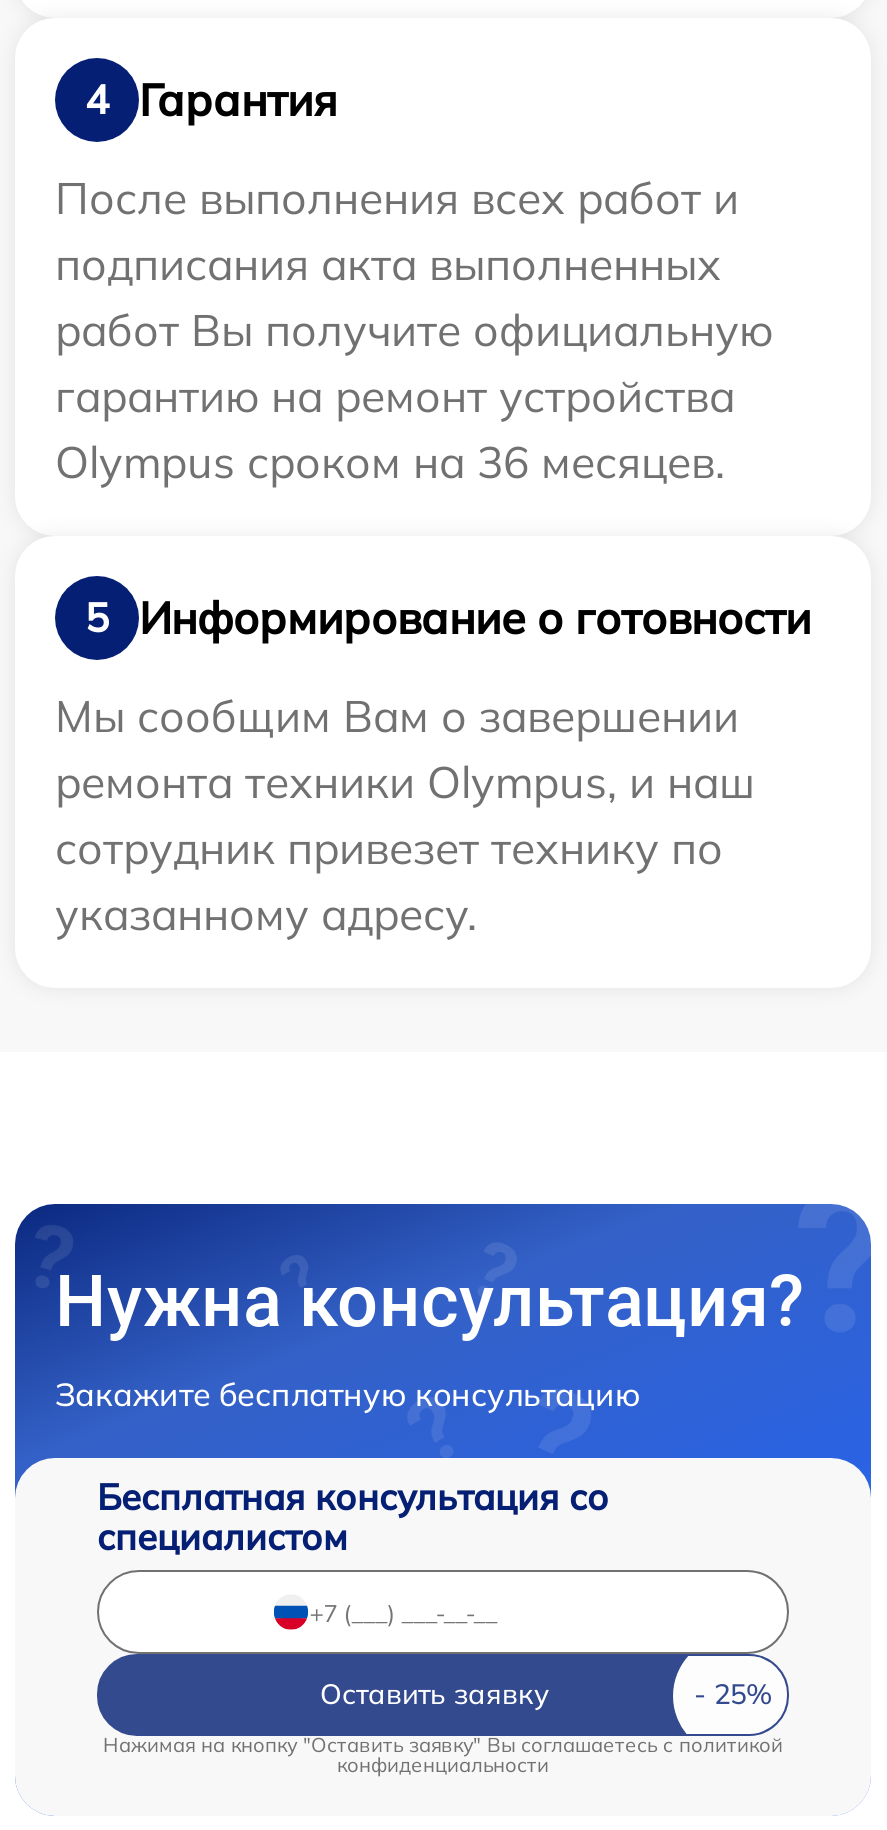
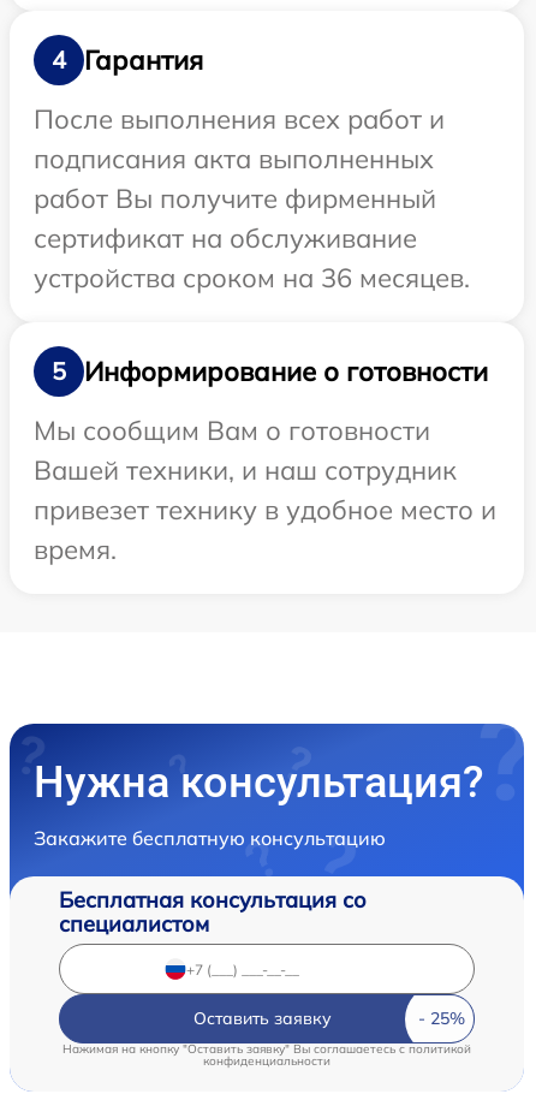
- работ Вы получите официальную
- гарантию на ремонт устройства
- Olympus сроком на 36 месяцев.
+ работ Вы получите фирменный
+ сертификат на обслуживание
+ устройства сроком на 36 месяцев.

- Мы сообщим Вам о завершении
- ремонта техники Olympus, и наш
- сотрудник привезет технику по
- указанному адресу.
+ Мы сообщим Вам о готовности
+ Вашей техники, и наш сотрудник
+ привезет технику в удобное место и
+ время.
